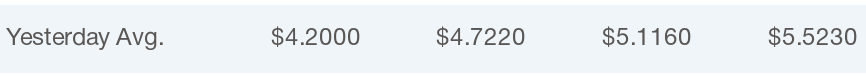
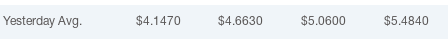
- $4.2000
+ $4.1470

- $4.7220
+ $4.6630

- $5.1160
+ $5.0600

- $5.5230
+ $5.4840
